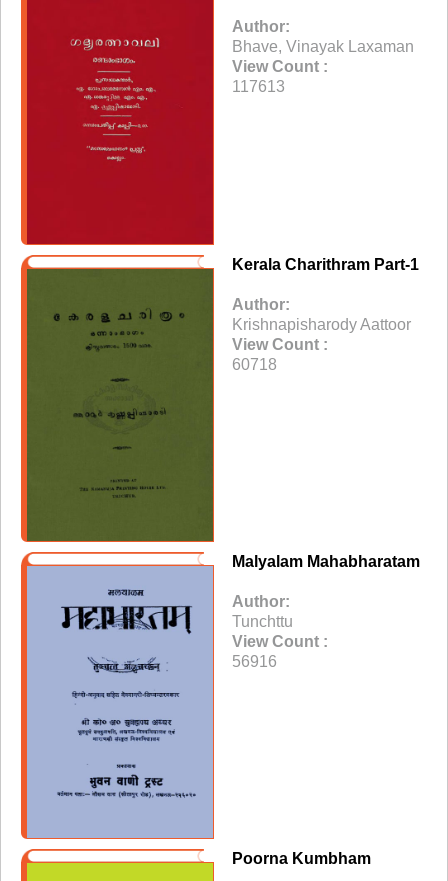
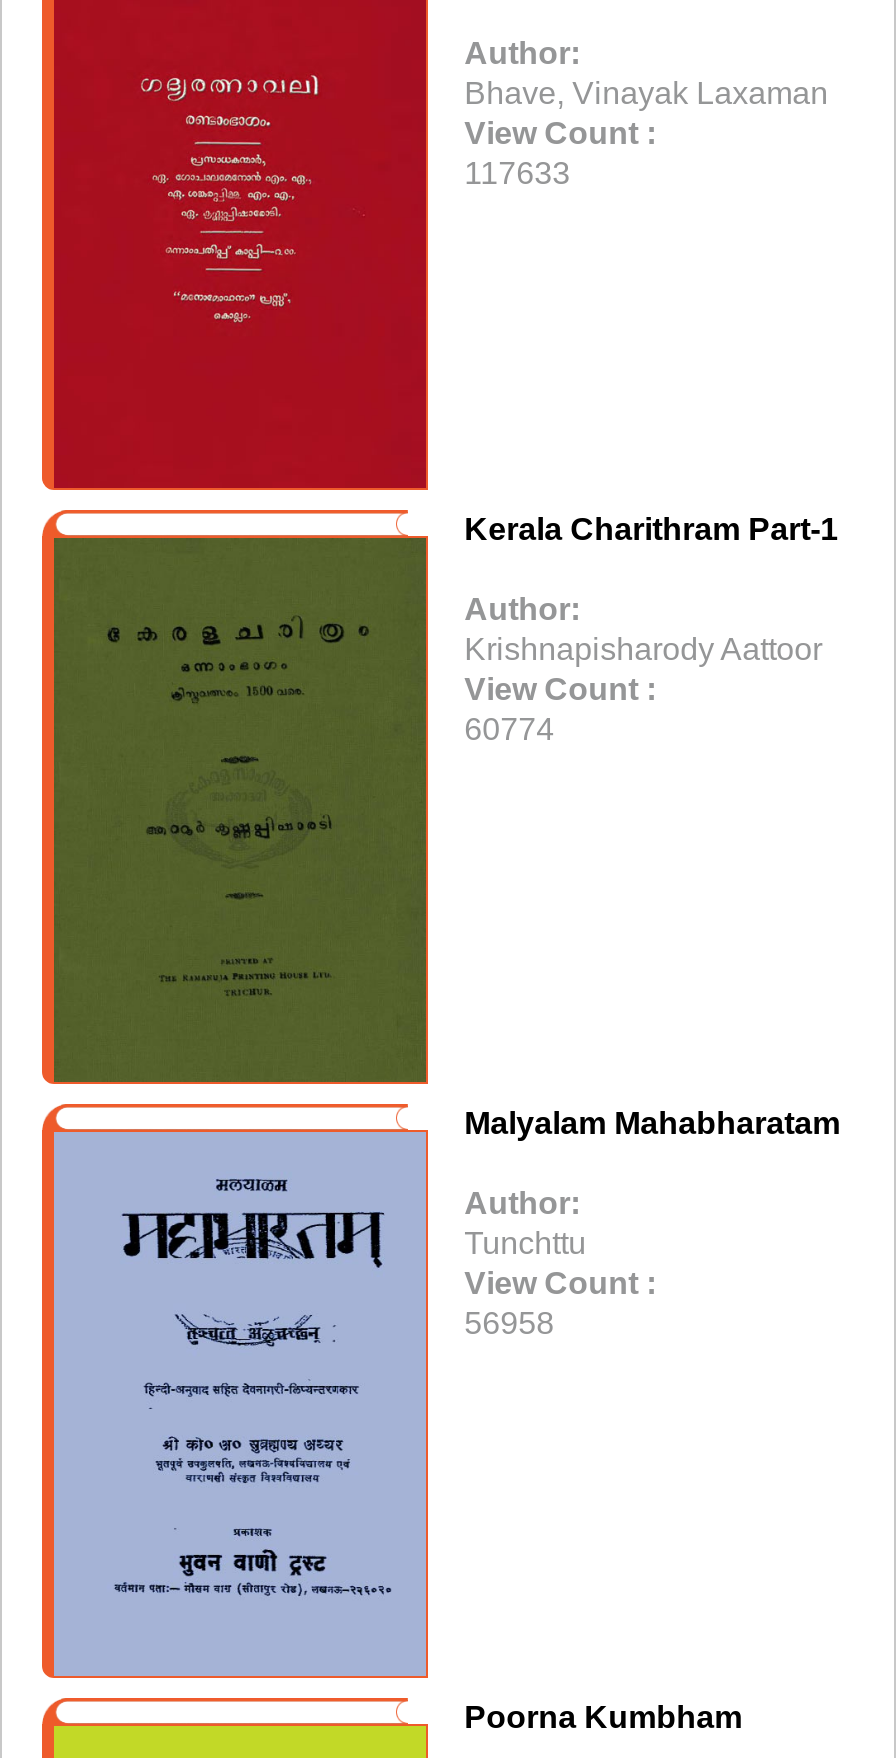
- 117613
+ 117633

- 60718
+ 60774

- 56916
+ 56958
